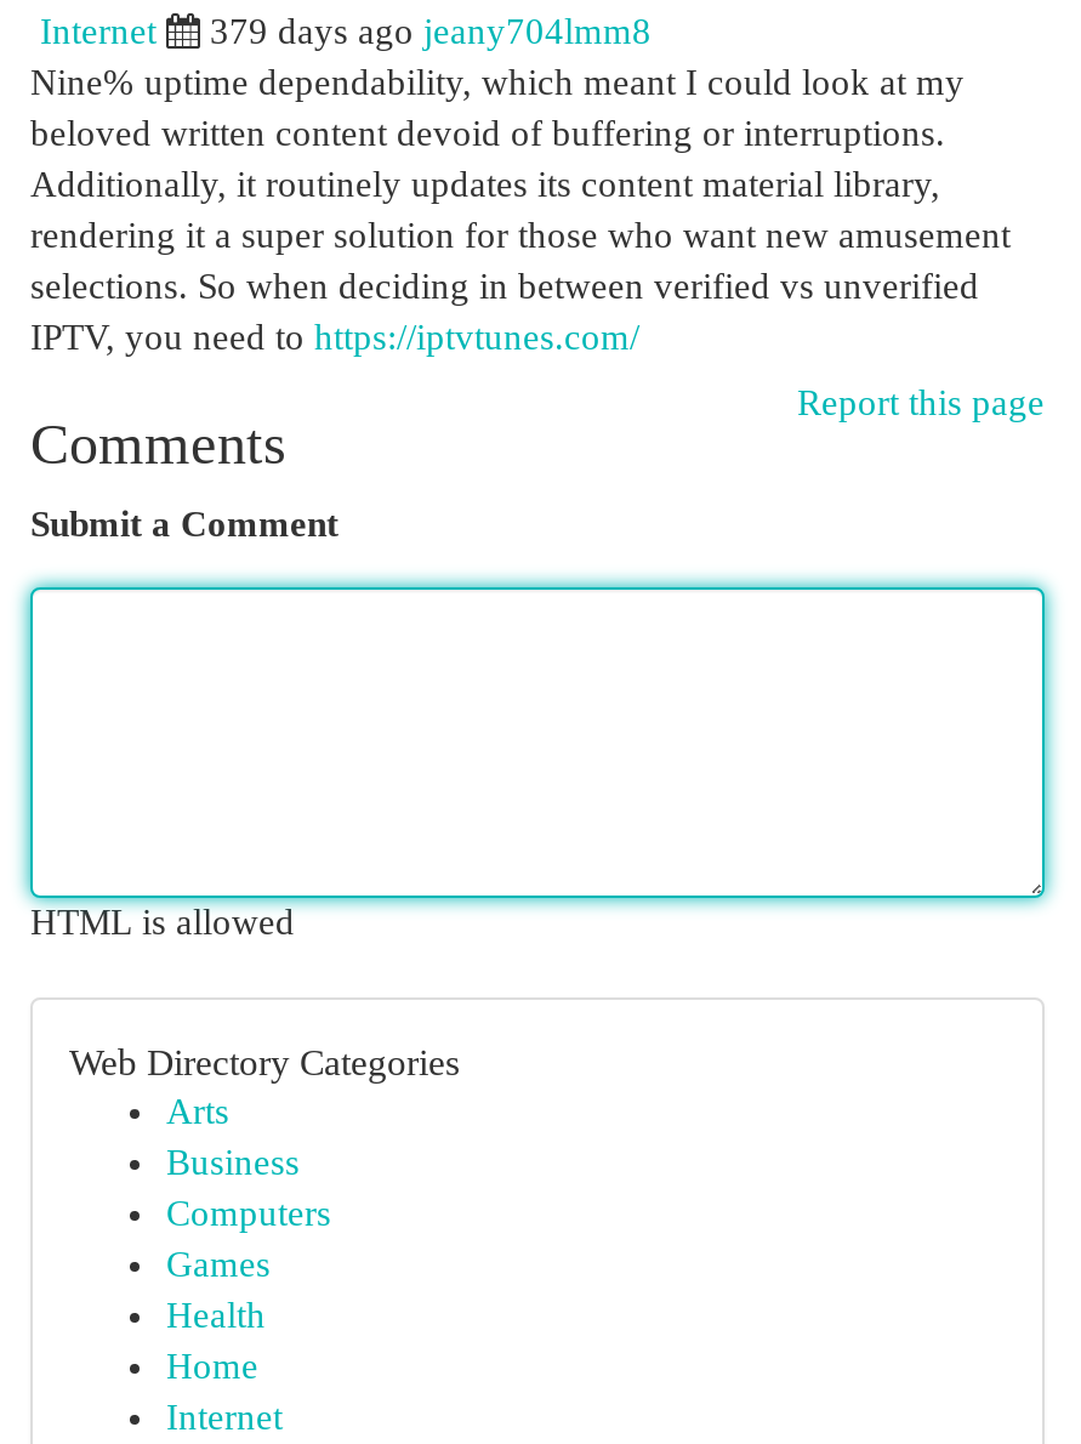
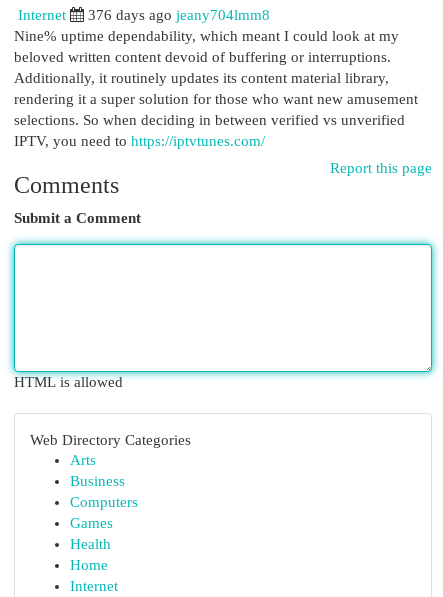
- 379 days ago jeany704lmm8
+ 376 days ago jeany704lmm8
